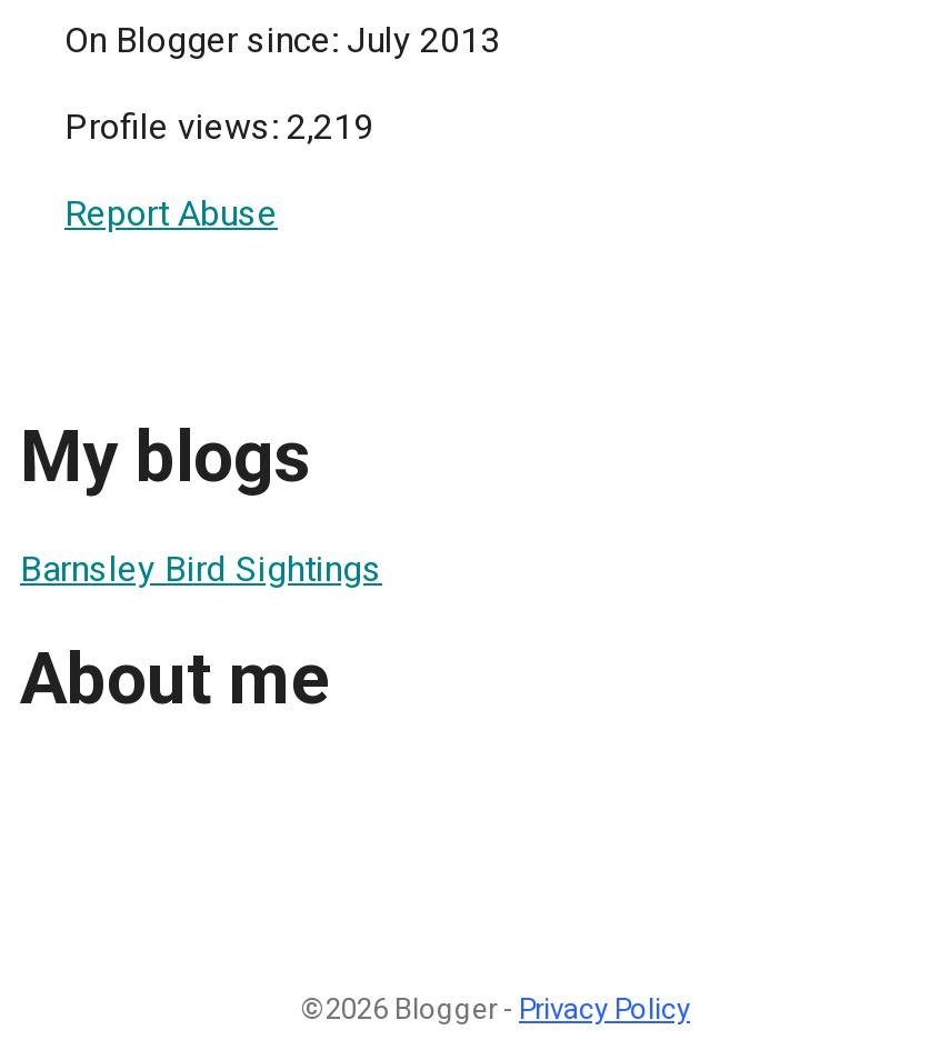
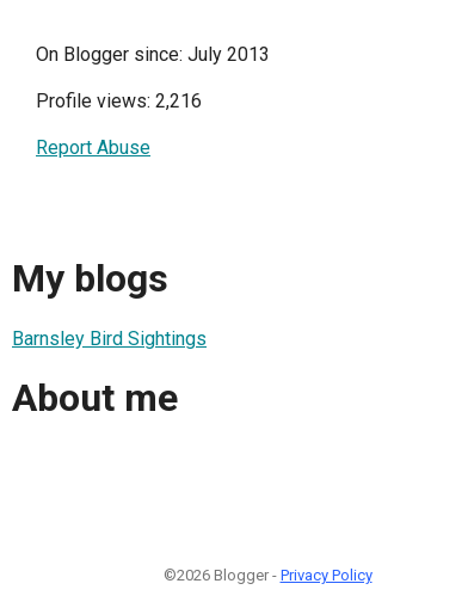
- Profile views: 2,219
+ Profile views: 2,216
